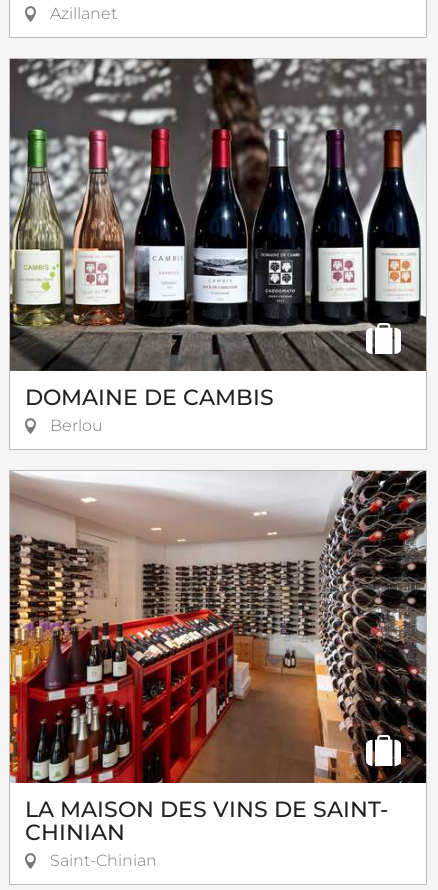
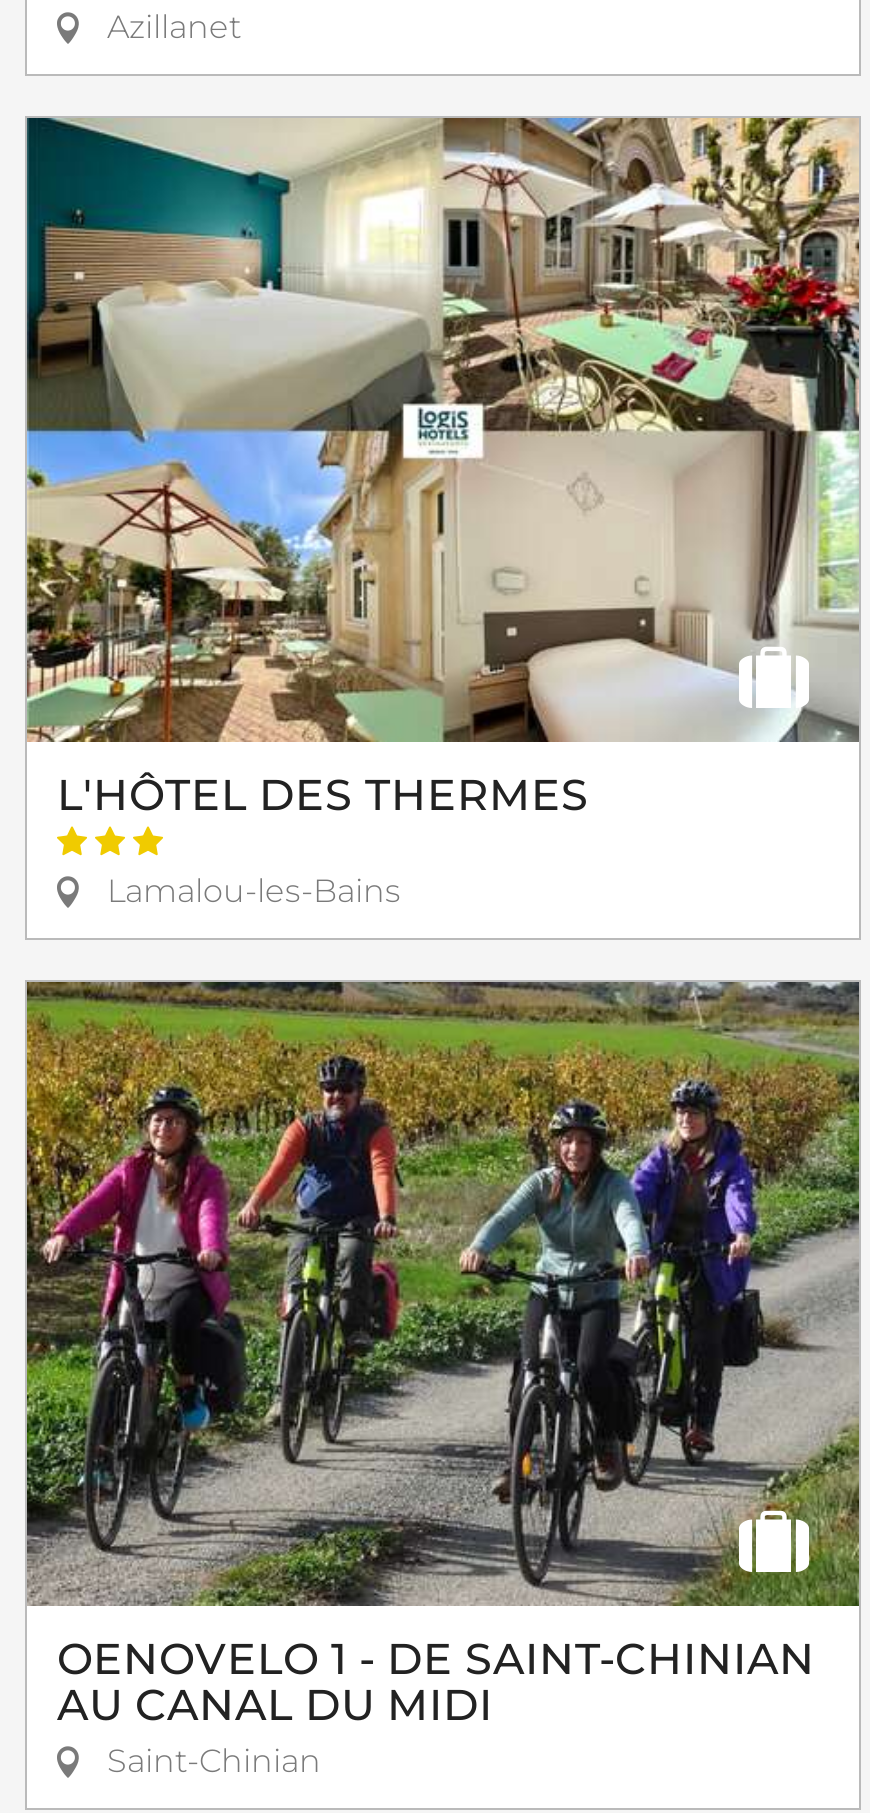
- [image]
- DOMAINE DE CAMBIS
- Berlou
+ [image]
+ L'HÔTEL DES THERMES
+ Lamalou-les-Bains

- [image]
- LA MAISON DES VINS DE SAINT-
- CHINIAN
+ [image]
+ OENOVELO 1 - DE SAINT-CHINIAN
+ AU CANAL DU MIDI
